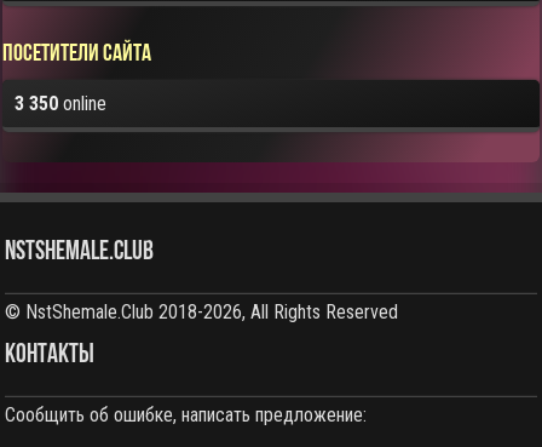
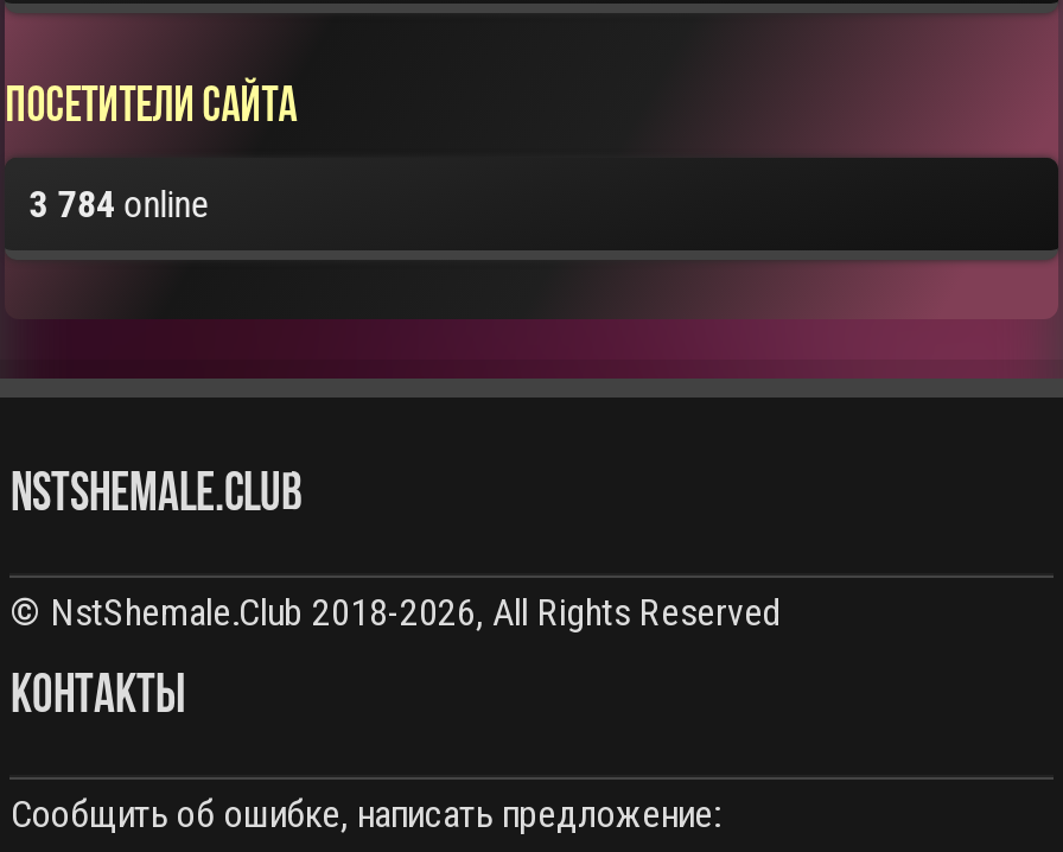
- 3 350 online
+ 3 784 online
